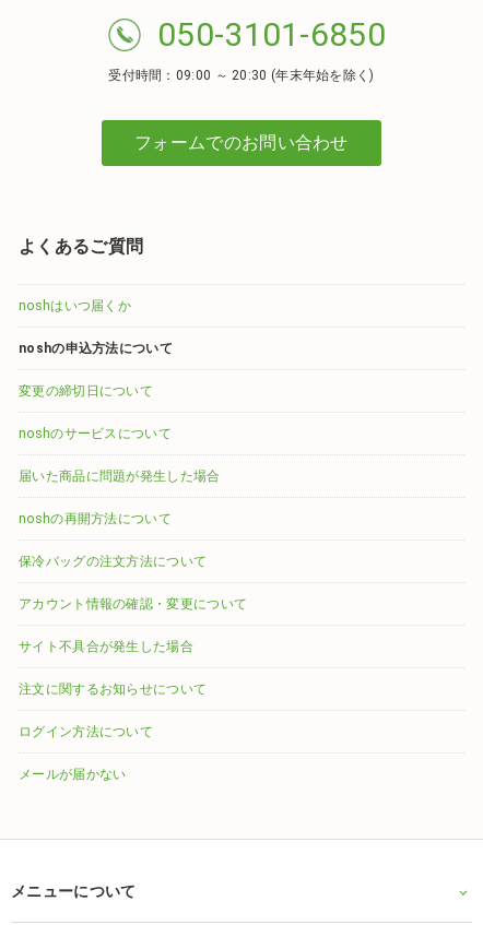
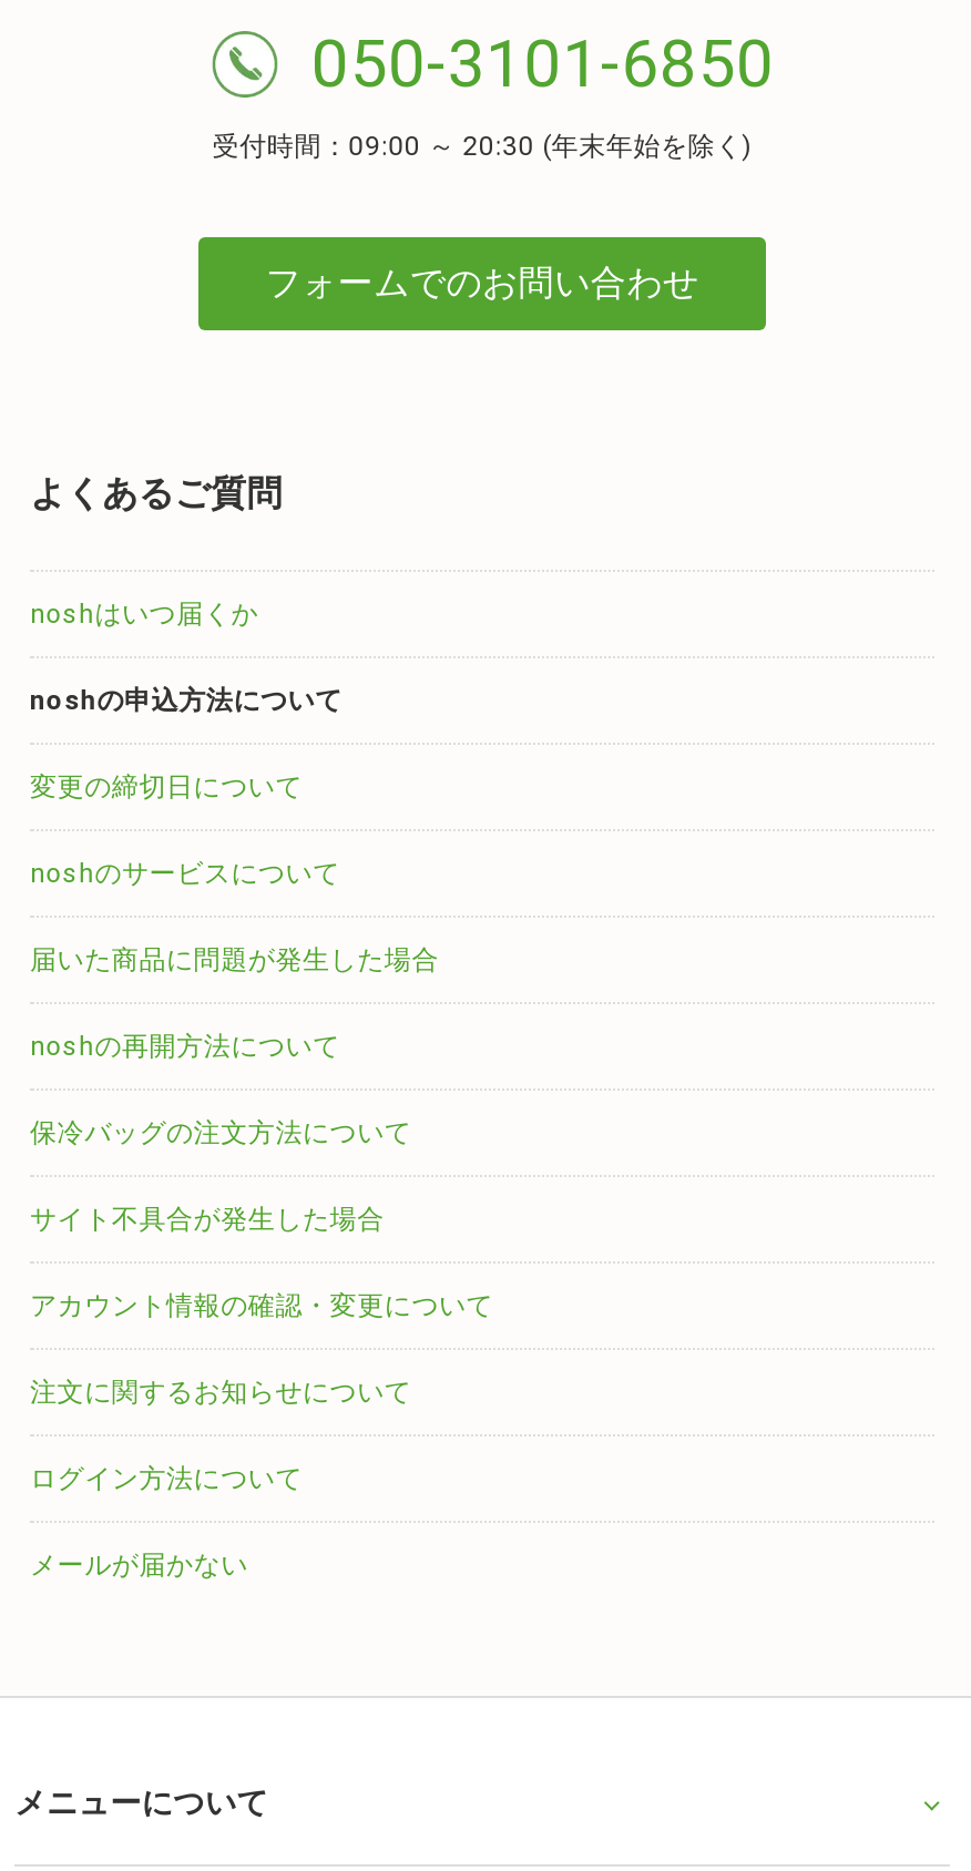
moved down: アカウント情報の確認・変更について

moved up: サイト不具合が発生した場合
